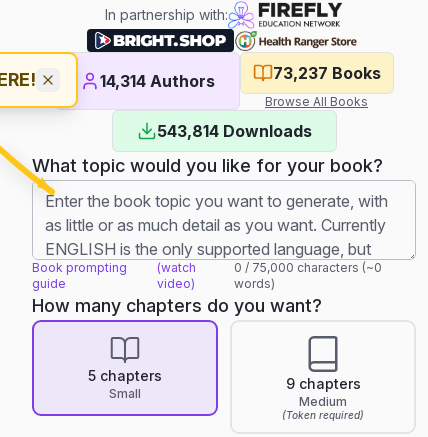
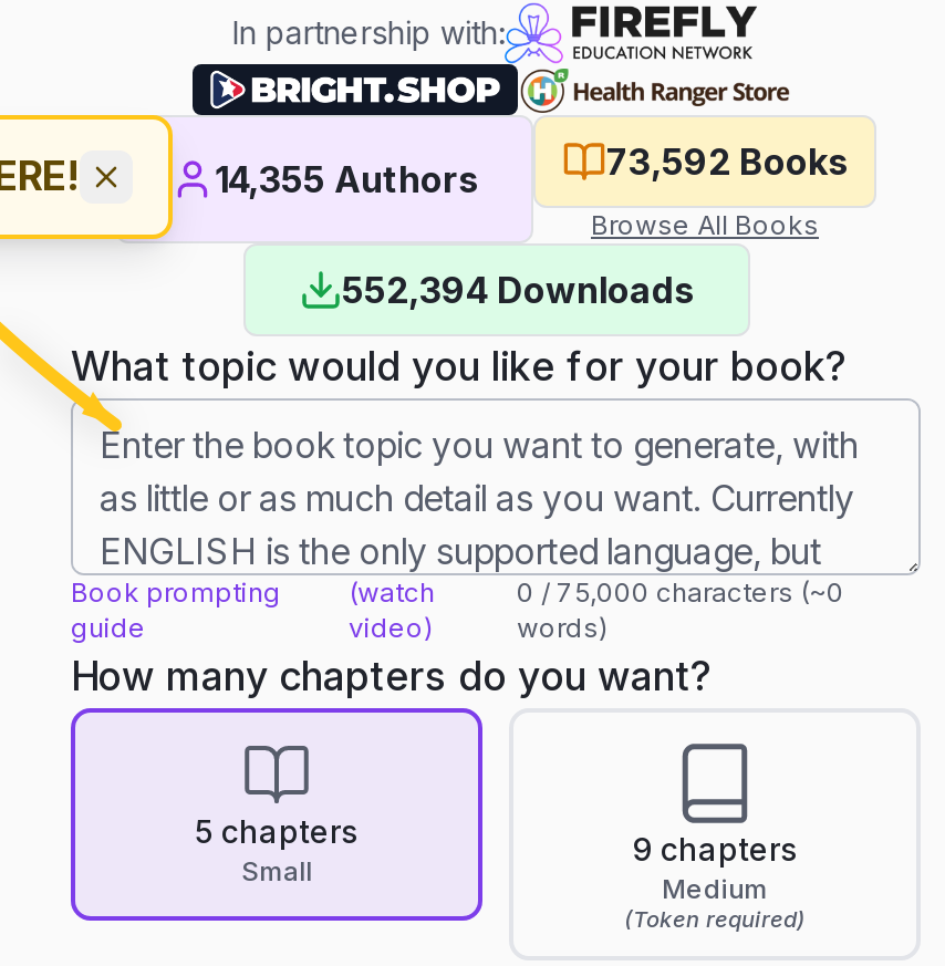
- 73,237 Books
+ 73,592 Books

- 14,314 Authors
+ 14,355 Authors

- 543,814 Downloads
+ 552,394 Downloads
